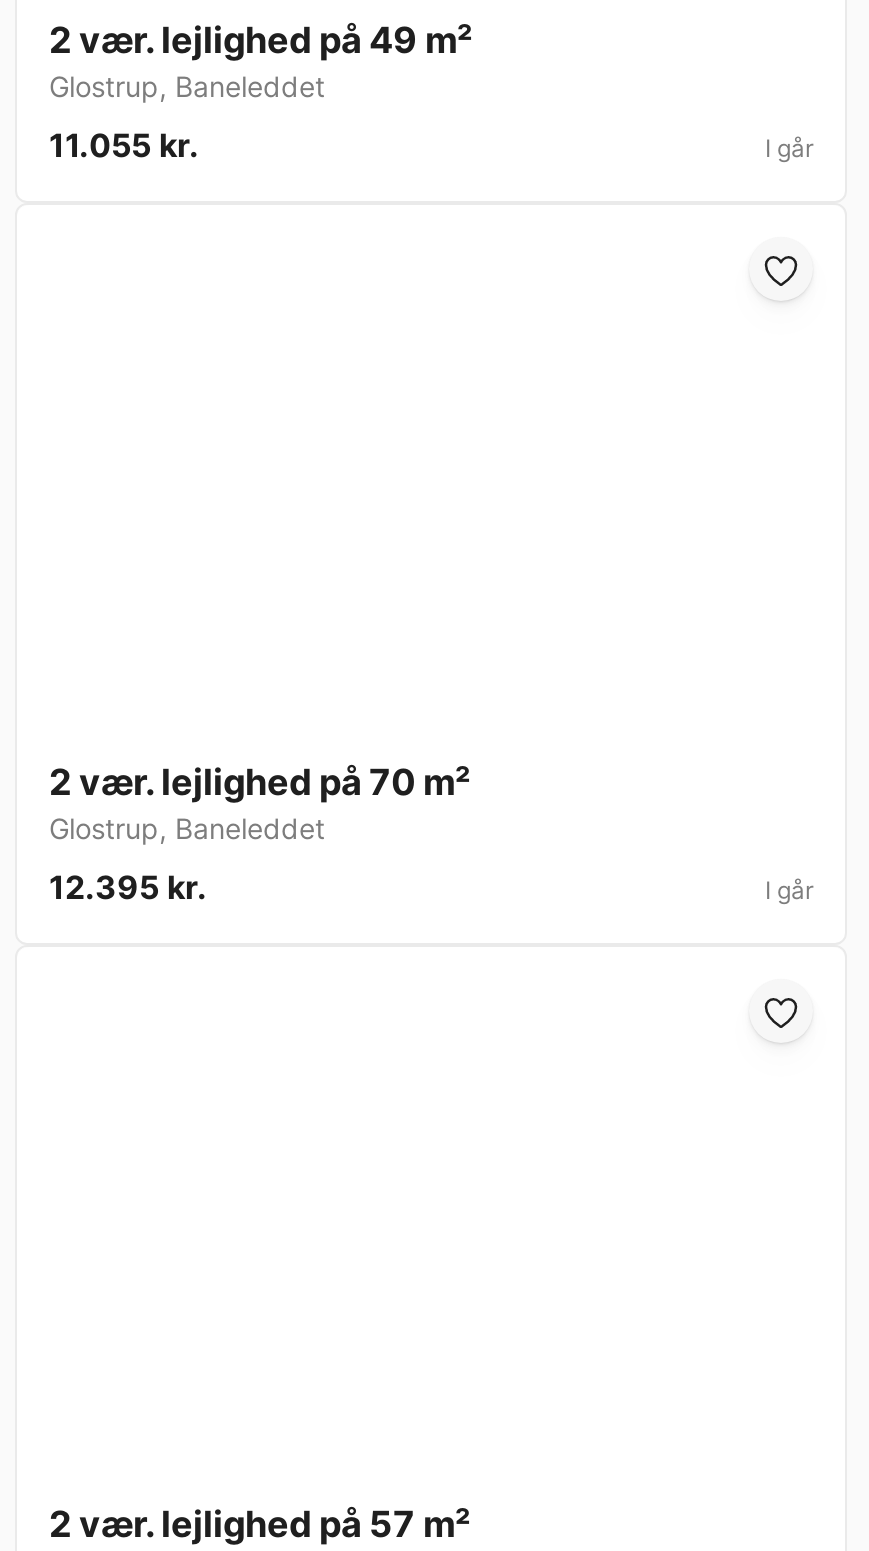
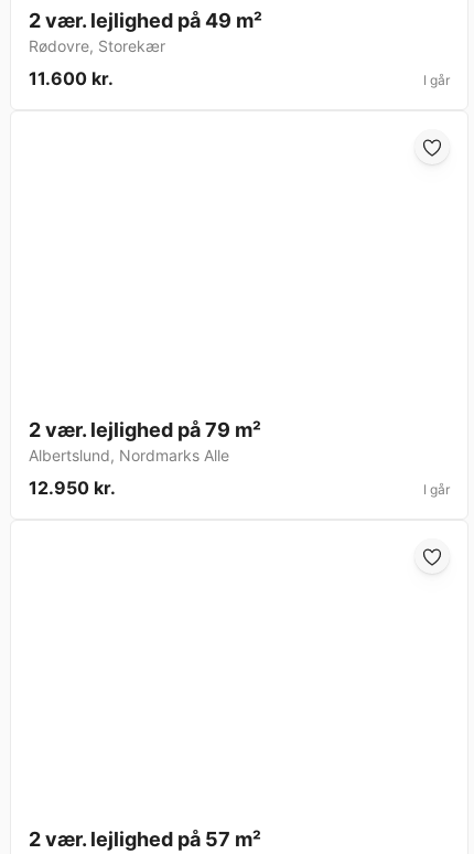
- Glostrup, Baneleddet
+ Rødovre, Storekær

- 11.055 kr.
+ 11.600 kr.

- 2 vær. lejlighed på 70 m²
- Glostrup, Baneleddet
+ 2 vær. lejlighed på 79 m²
+ Albertslund, Nordmarks Alle

- 12.395 kr.
+ 12.950 kr.
